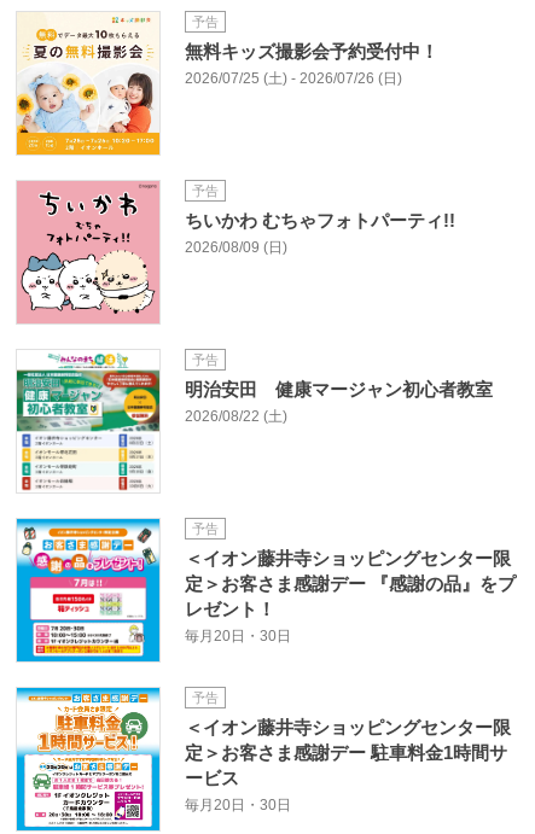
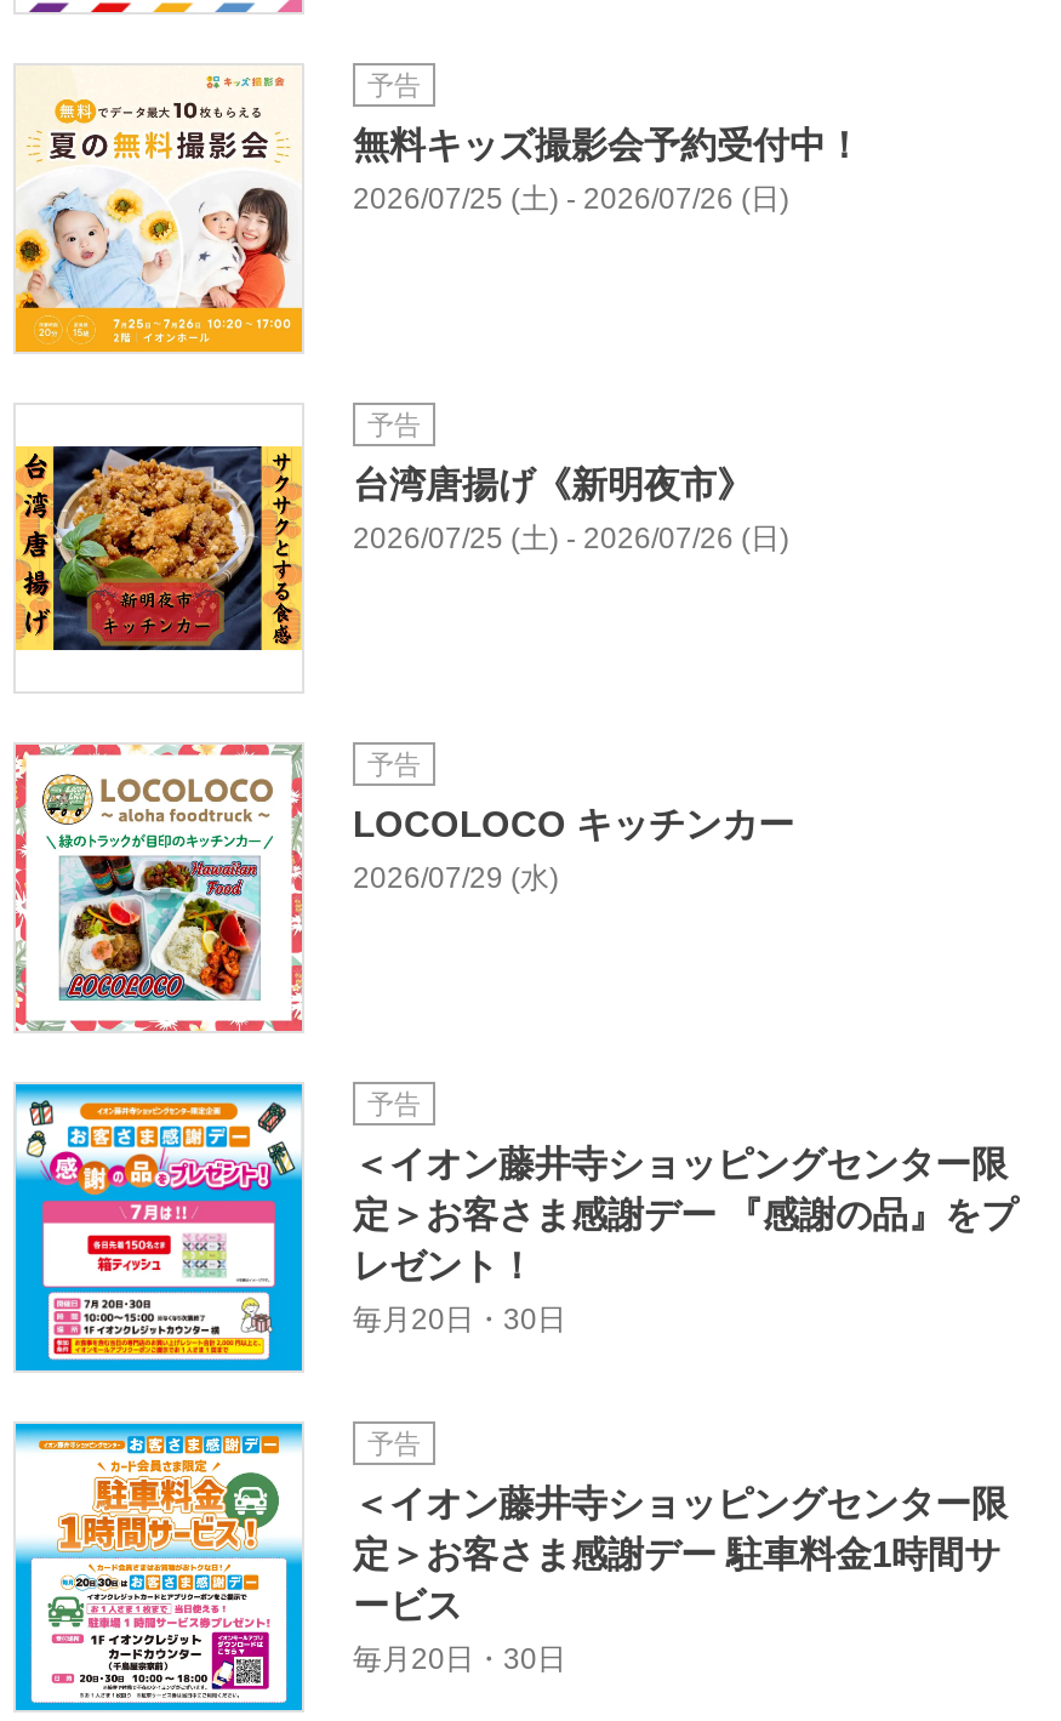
- [image]
- ちいかわ むちゃフォトパーティ!!
- 2026/08/09 (日)
+ [image]
+ 台湾唐揚げ《新明夜市》
+ 2026/07/25 (土) - 2026/07/26 (日)

- [image]
- 明治安田 健康マージャン初心者教室
- 2026/08/22 (土)
+ [image]
+ LOCOLOCO キッチンカー
+ 2026/07/29 (水)
